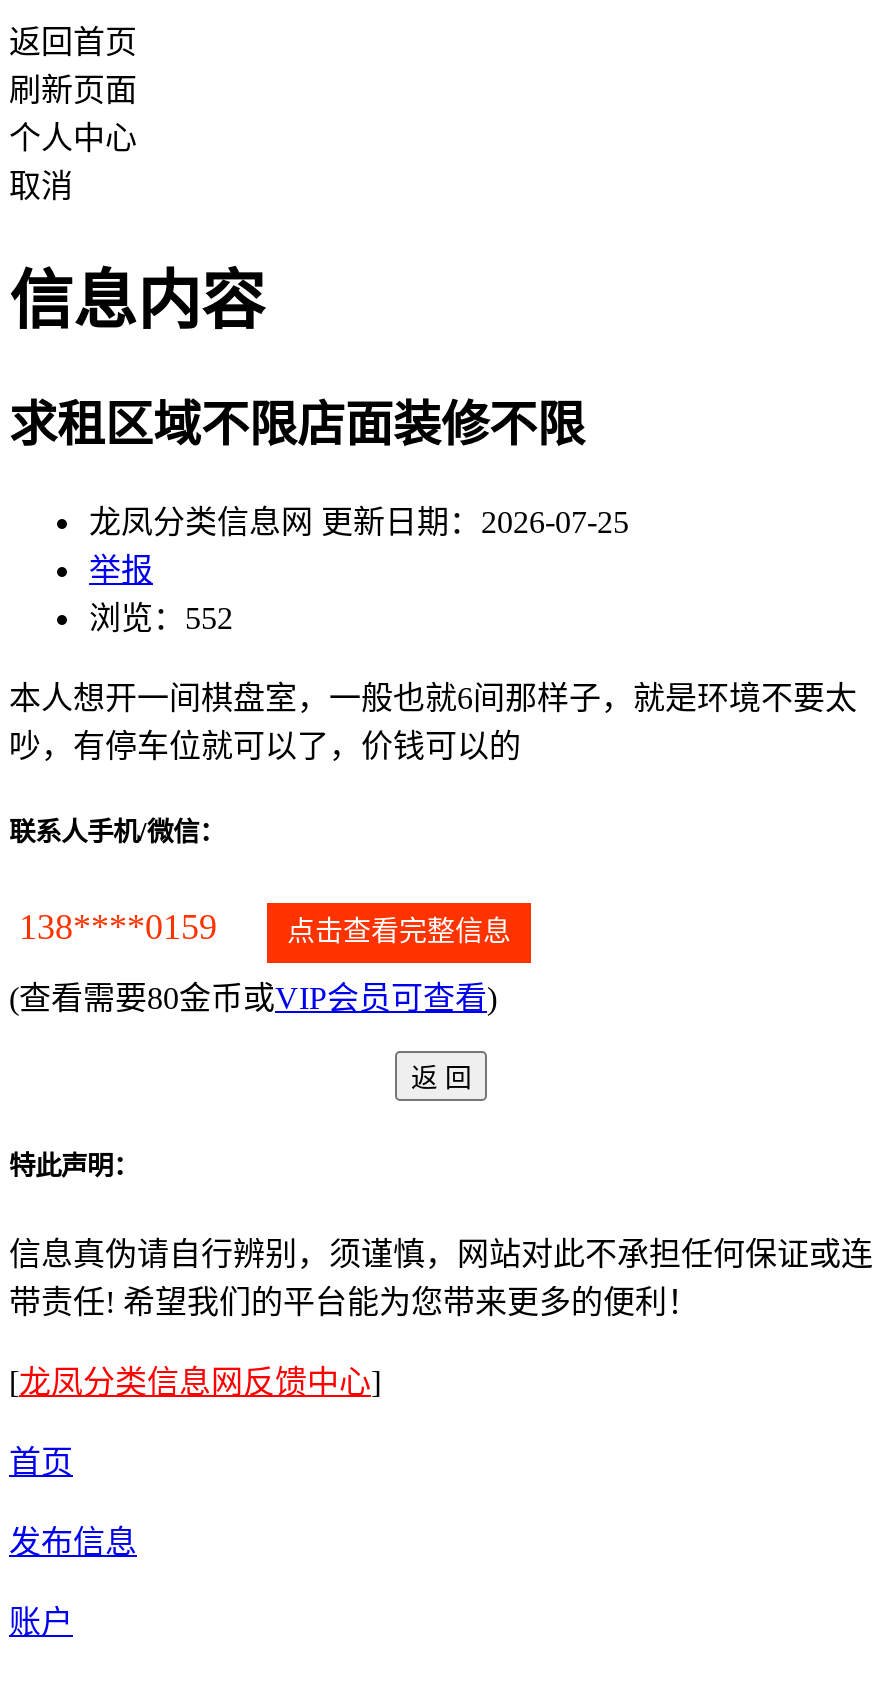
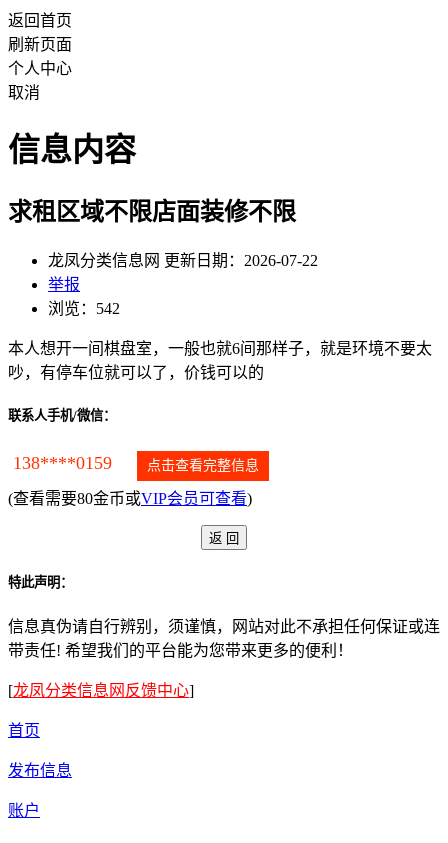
- 龙凤分类信息网 更新日期：2026-07-25
+ 龙凤分类信息网 更新日期：2026-07-22

- 浏览：552
+ 浏览：542
